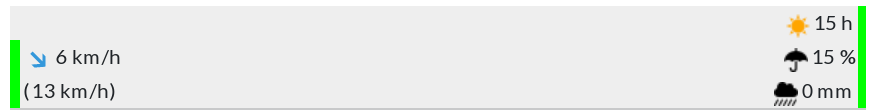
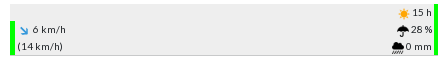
- 15 %
+ 28 %

- (13 km/h)
+ (14 km/h)
